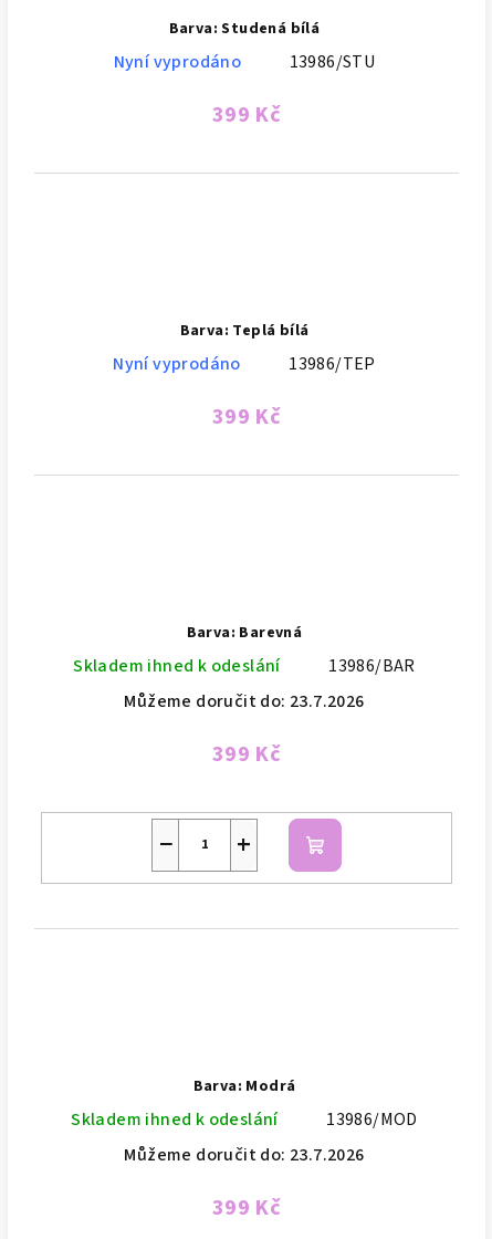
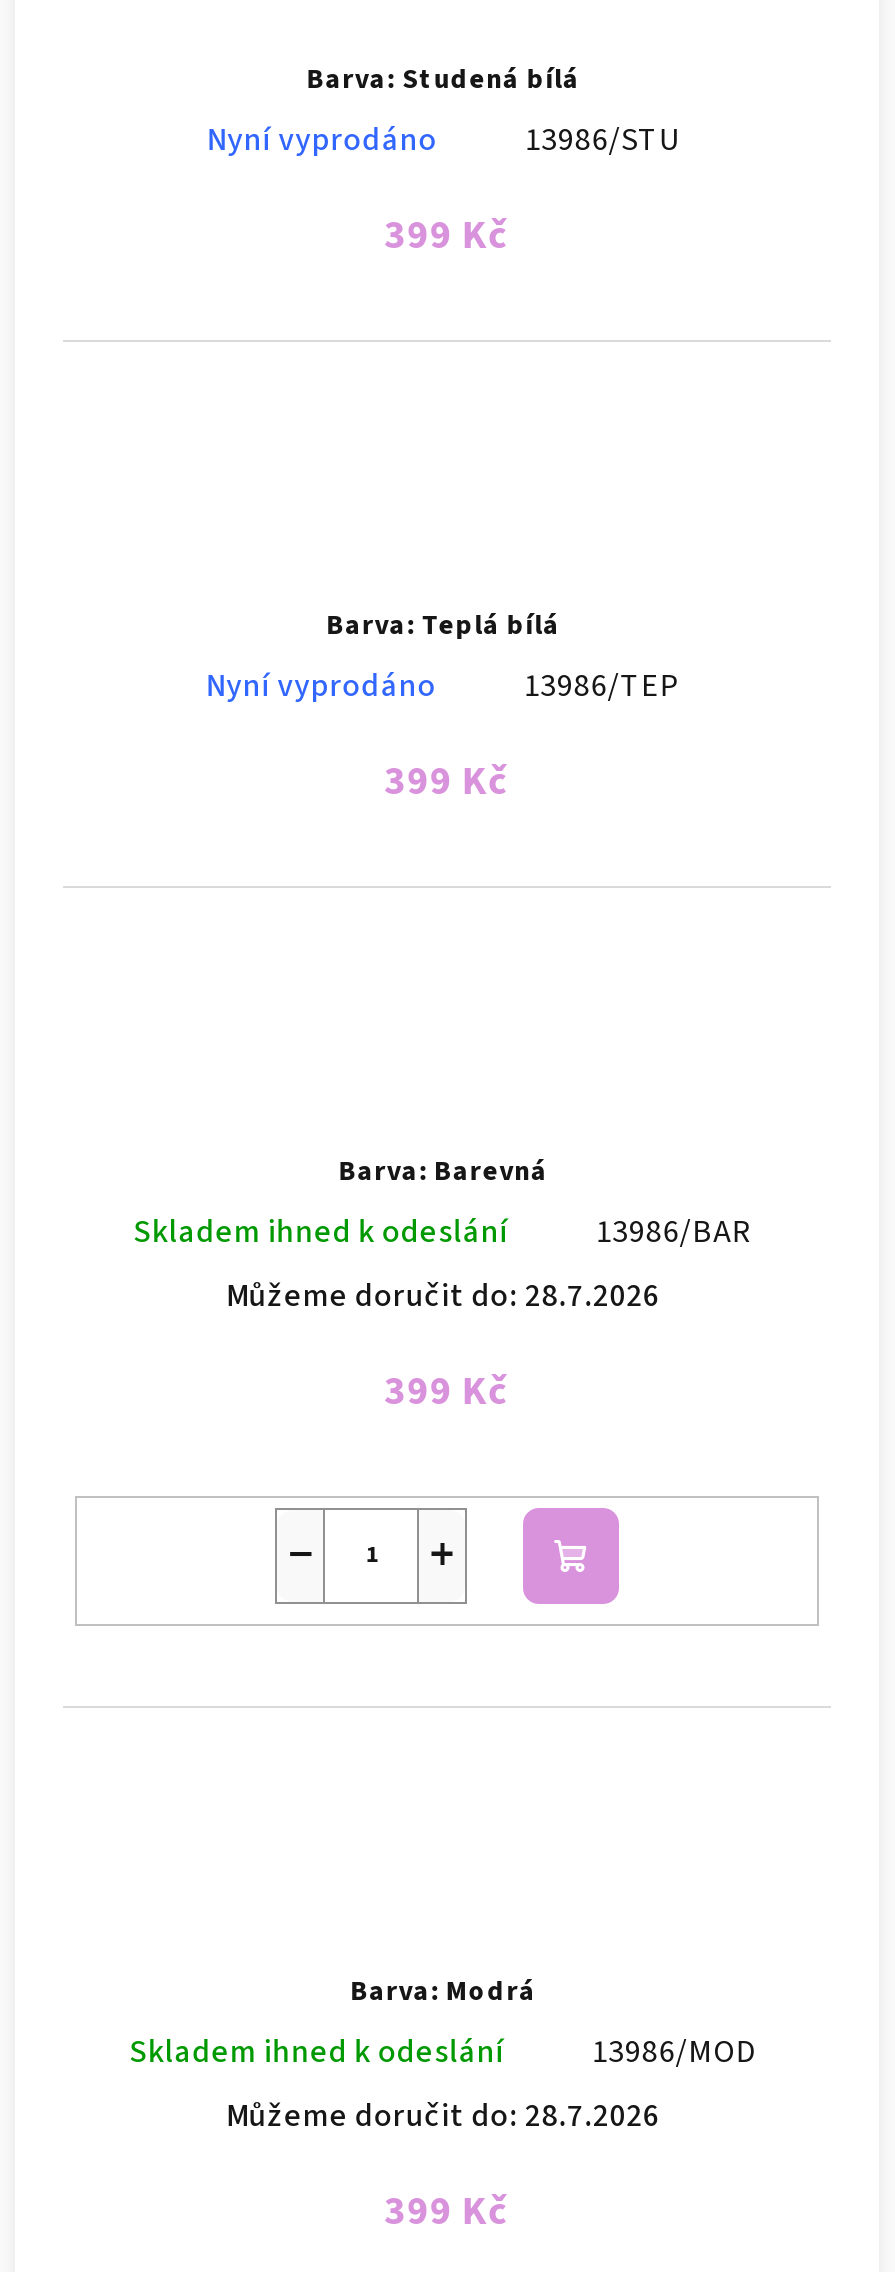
- Můžeme doručit do: 23.7.2026
+ Můžeme doručit do: 28.7.2026

- Můžeme doručit do: 23.7.2026
+ Můžeme doručit do: 28.7.2026
